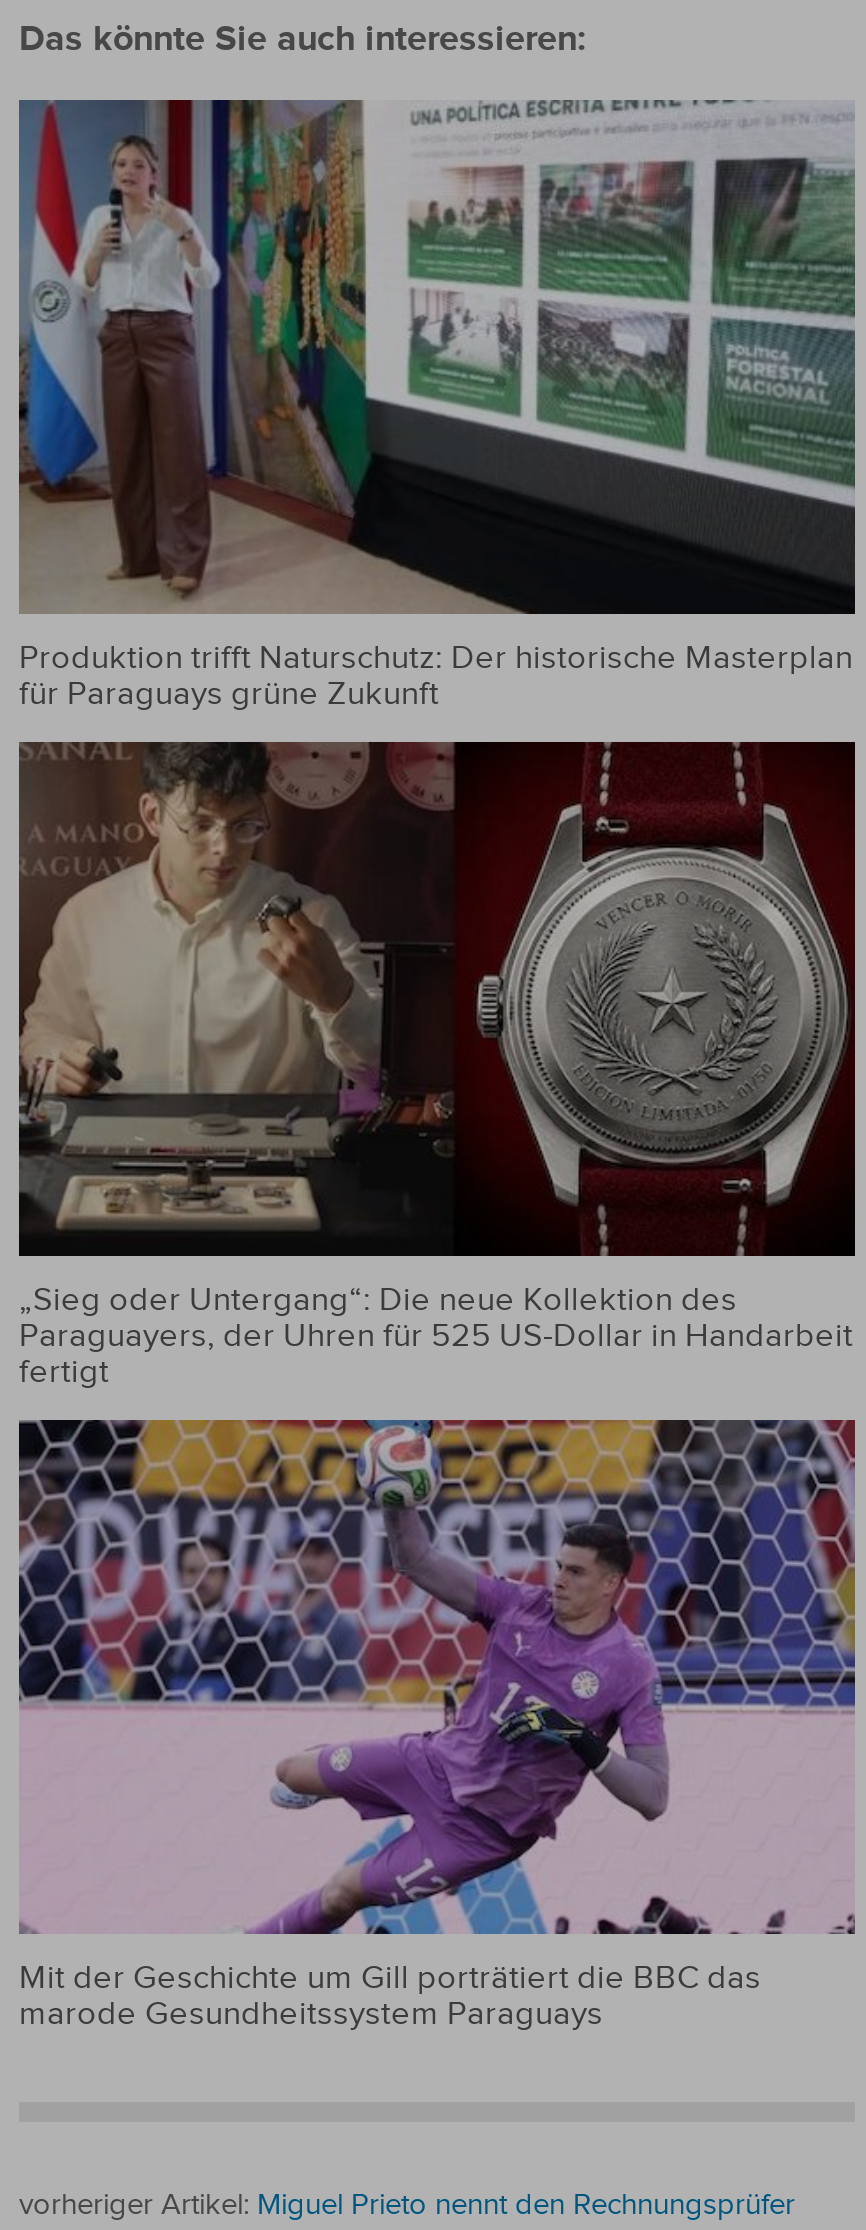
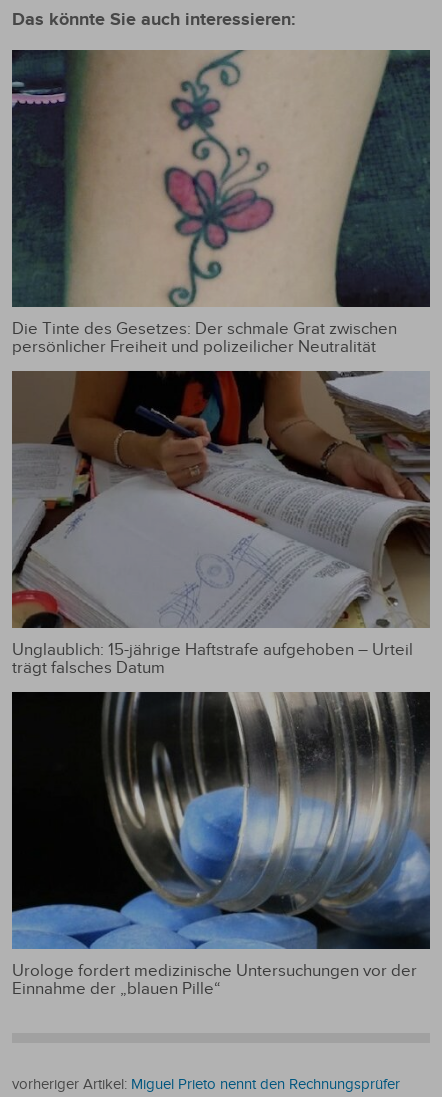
- [image]
- Produktion trifft Naturschutz: Der historische Masterplan
- für Paraguays grüne Zukunft
+ [image]
+ Die Tinte des Gesetzes: Der schmale Grat zwischen
+ persönlicher Freiheit und polizeilicher Neutralität

- [image]
- „Sieg oder Untergang“: Die neue Kollektion des
- Paraguayers, der Uhren für 525 US-Dollar in Handarbeit
- fertigt
+ [image]
+ Unglaublich: 15-jährige Haftstrafe aufgehoben – Urteil
+ trägt falsches Datum

- [image]
- Mit der Geschichte um Gill porträtiert die BBC das
- marode Gesundheitssystem Paraguays
+ [image]
+ Urologe fordert medizinische Untersuchungen vor der
+ Einnahme der „blauen Pille“
